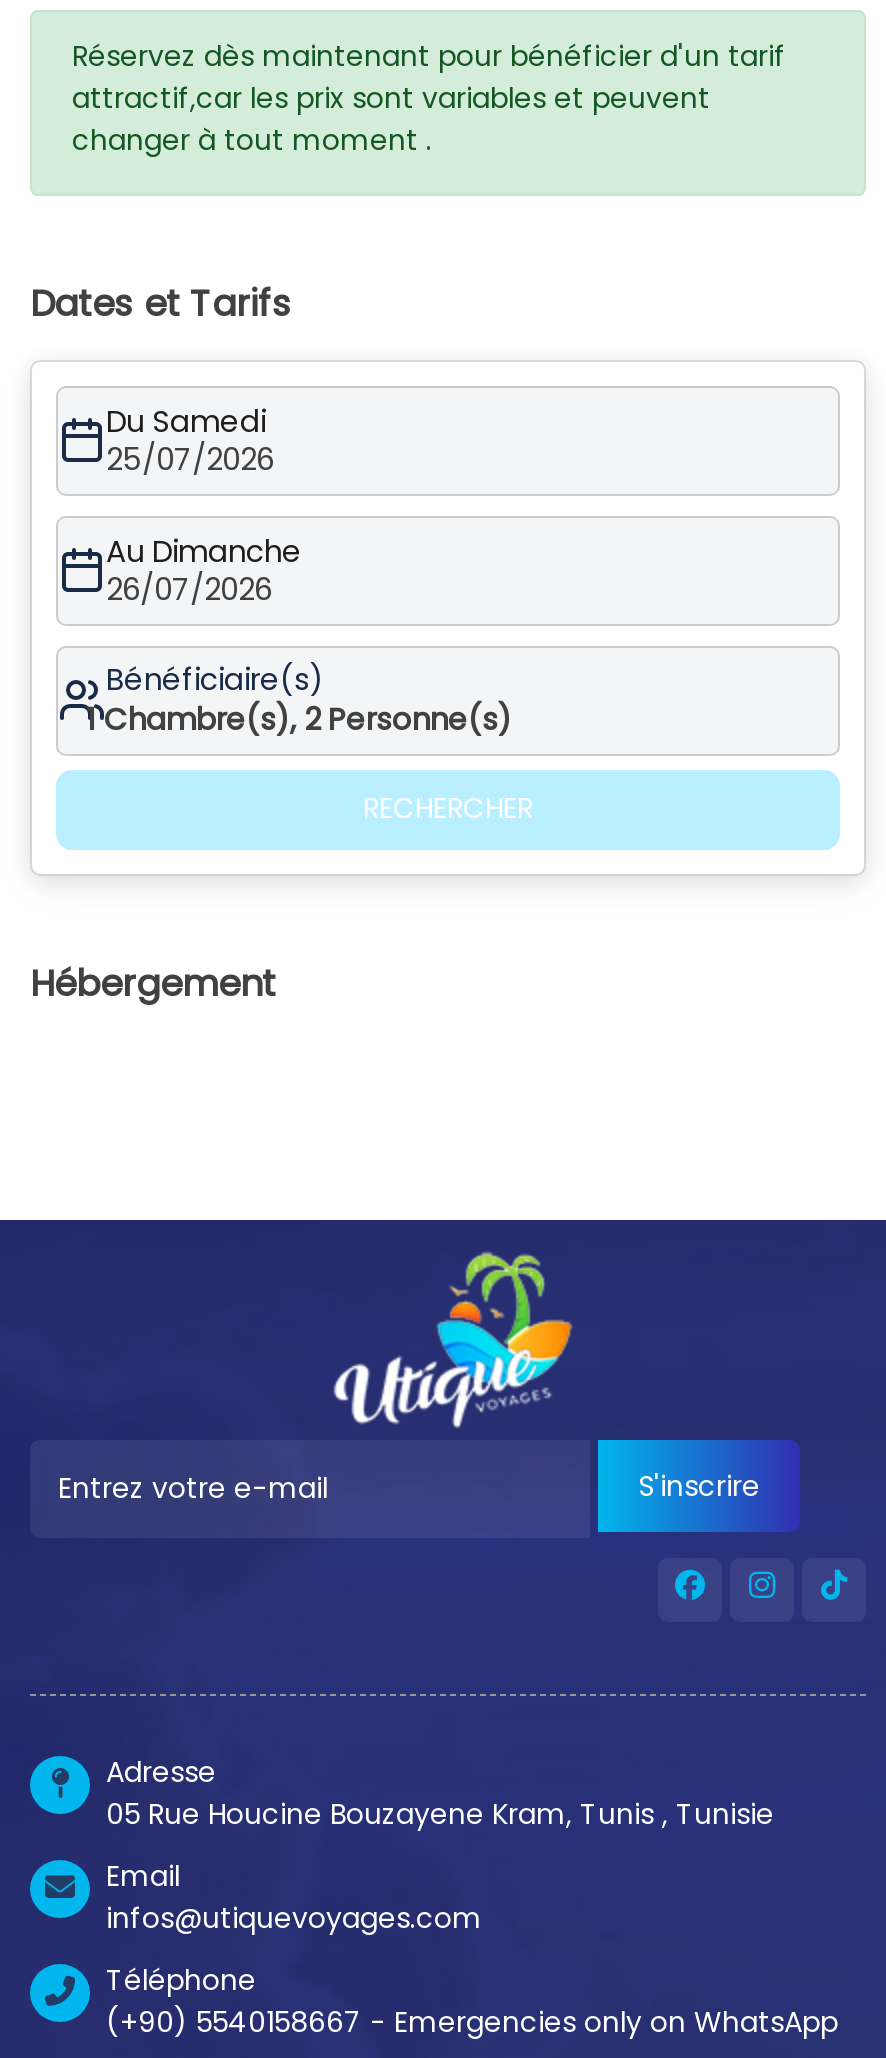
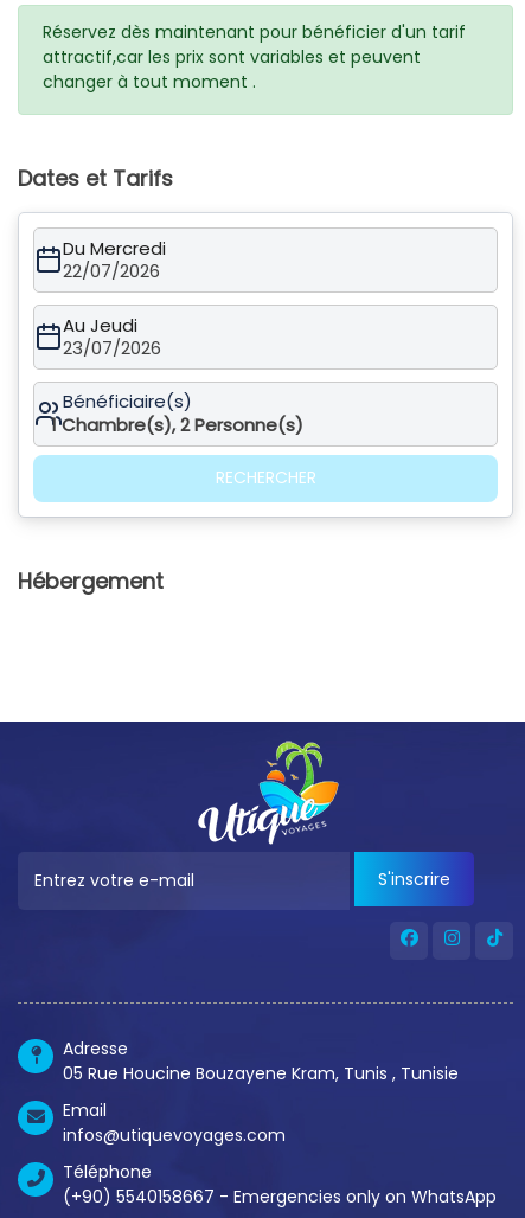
- Du Samedi
+ Du Mercredi

- 25/07/2026
+ 22/07/2026

- Au Dimanche
+ Au Jeudi

- 26/07/2026
+ 23/07/2026
